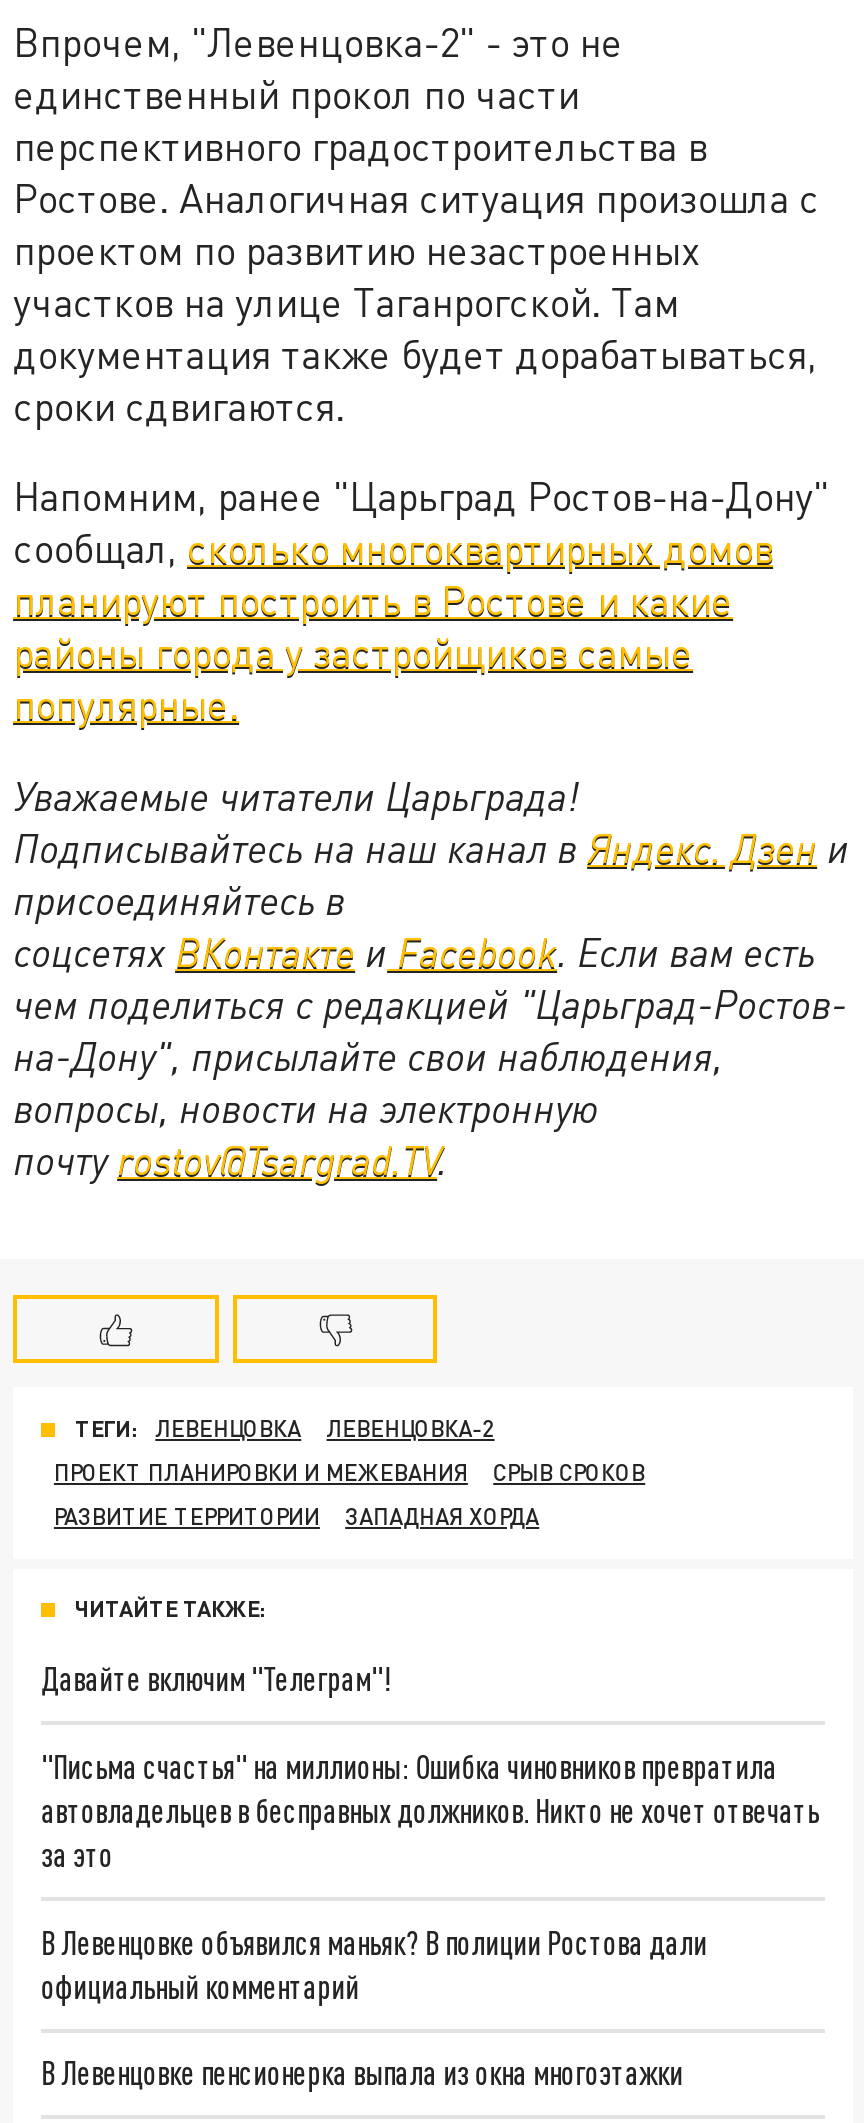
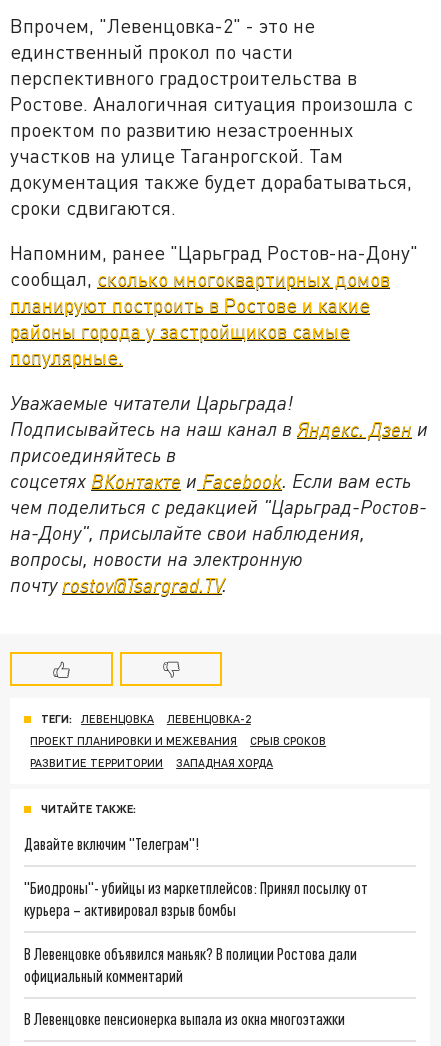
- "Письма счастья" на миллионы: Ошибка чиновников превратила
- автовладельцев в бесправных должников. Никто не хочет отвечать
- за это
+ "Биодроны"- убийцы из маркетплейсов: Принял посылку от
+ курьера – активировал взрыв бомбы
